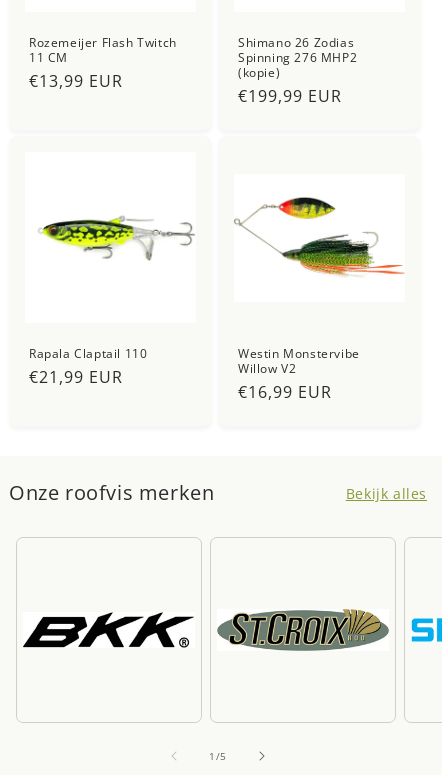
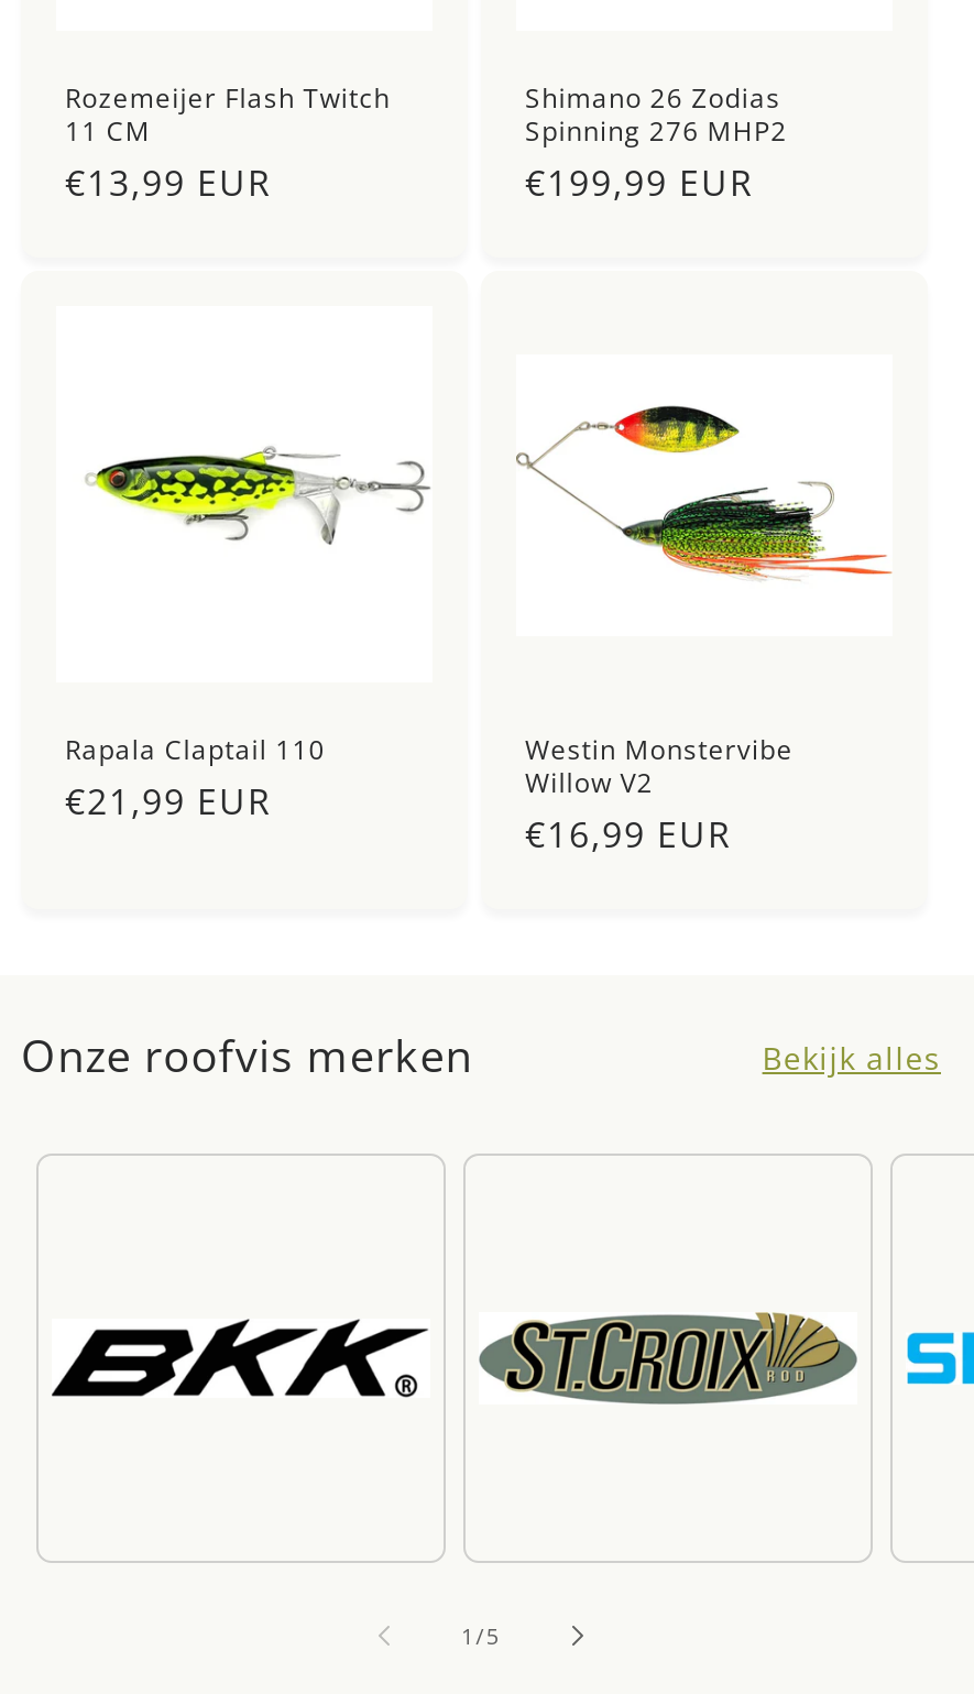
- (kopie)
